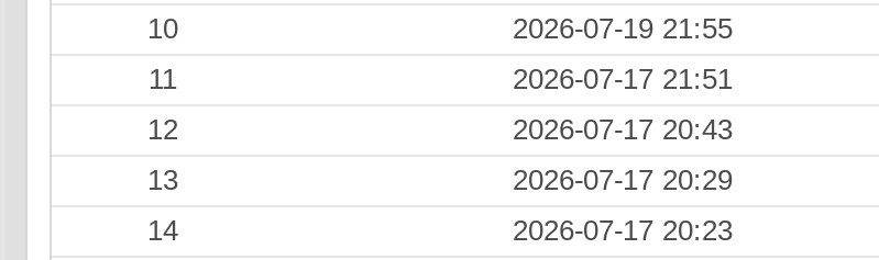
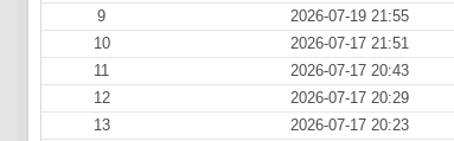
- 10
+ 9

- 11
+ 10

- 12
+ 11

- 13
+ 12

- 14
+ 13
